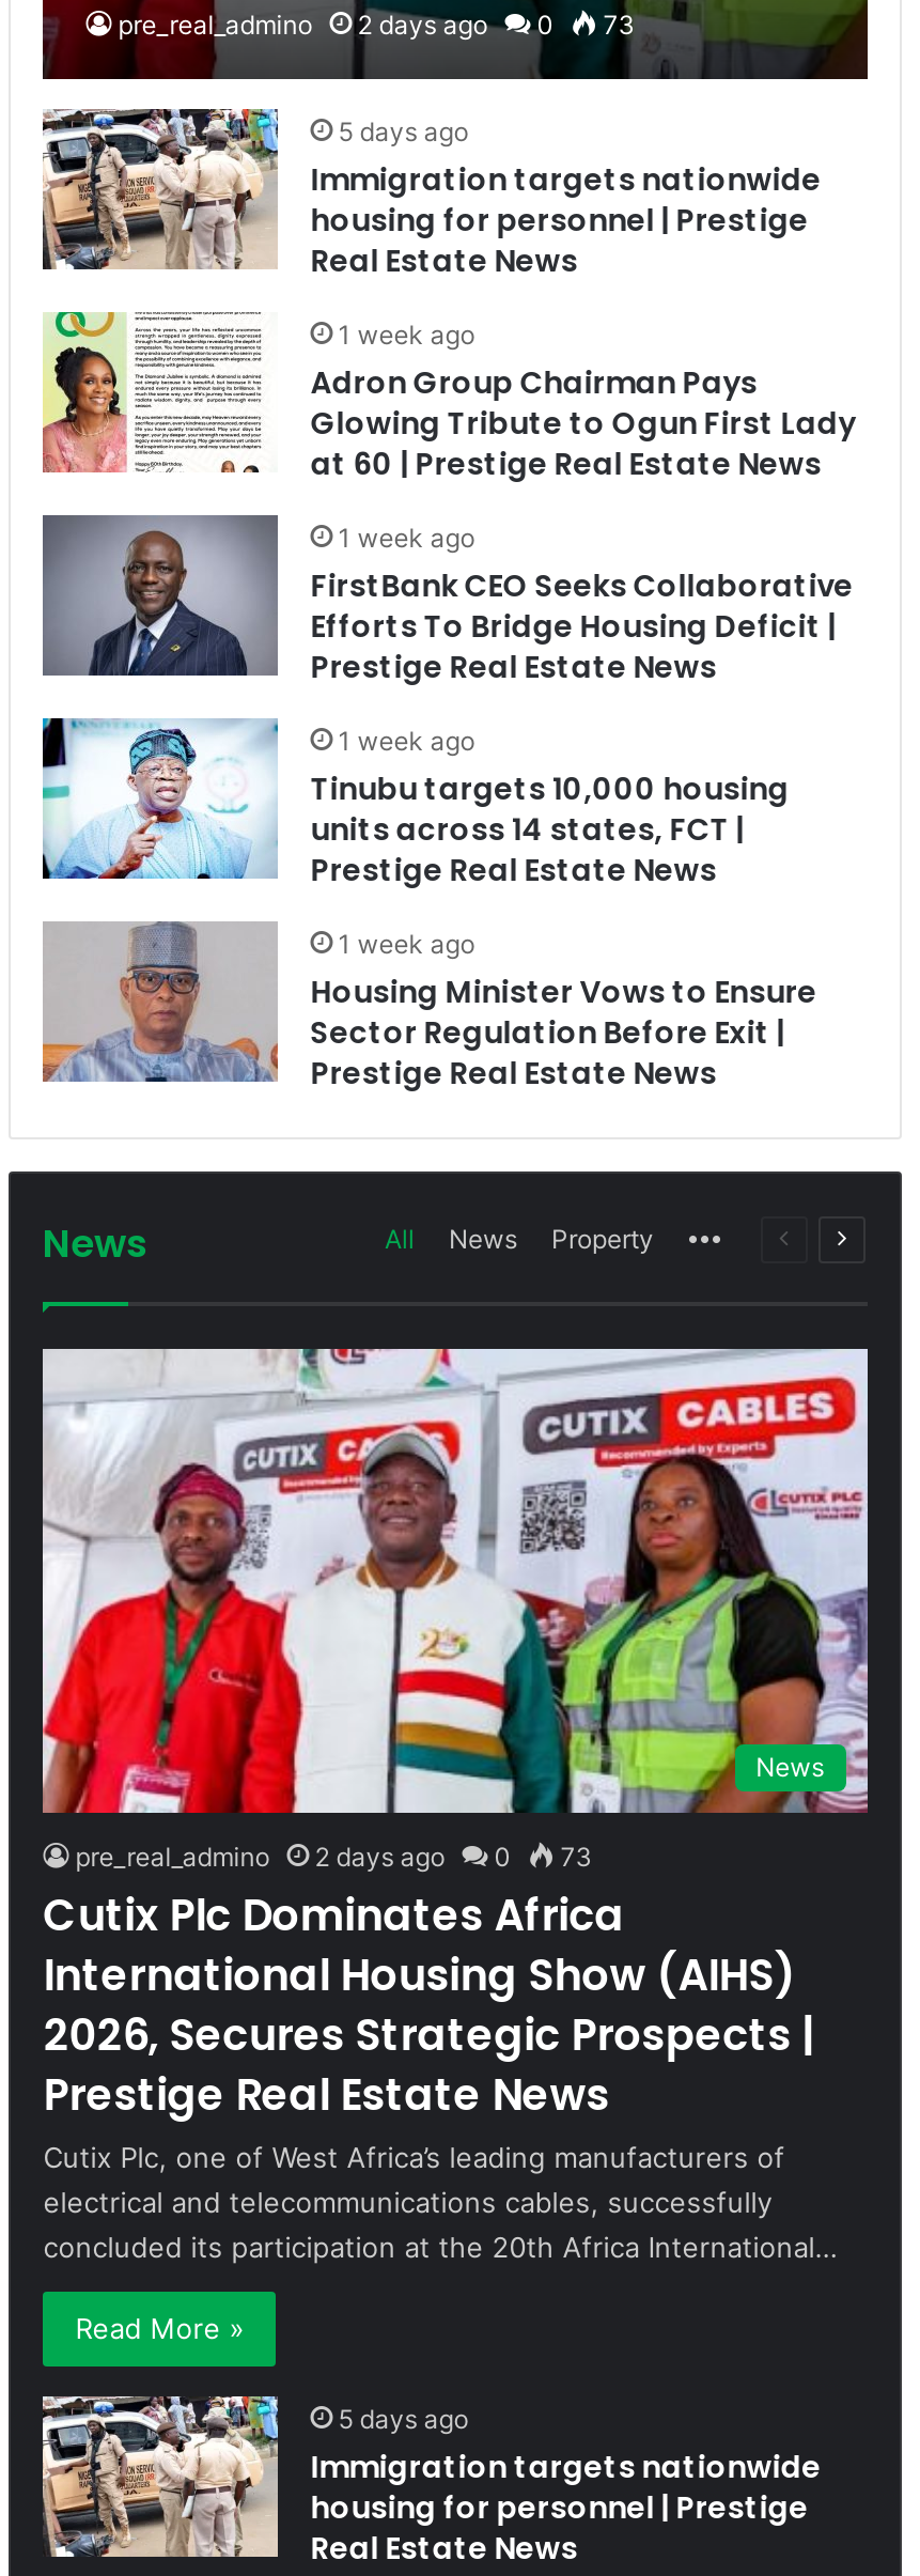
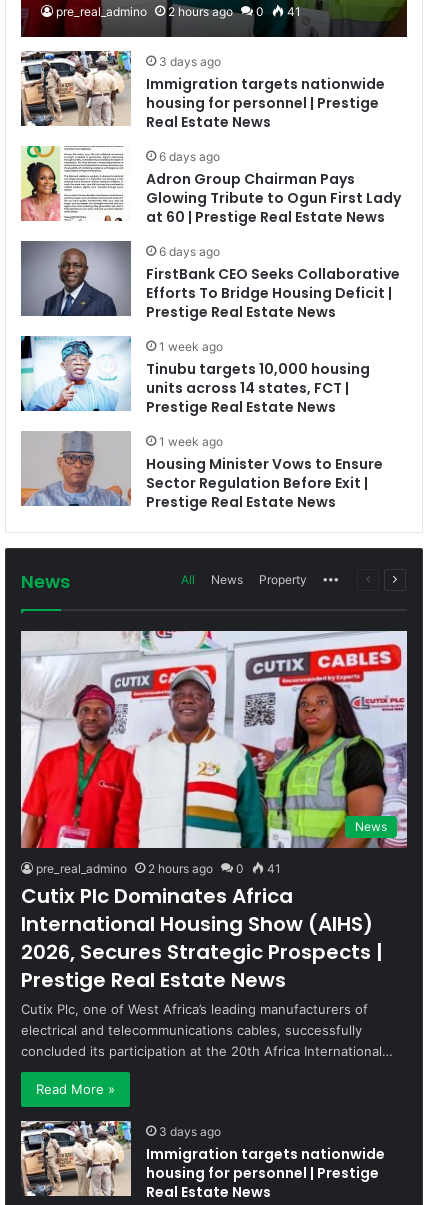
- 2 days ago
+ 2 hours ago

- 73
+ 41

- 5 days ago
+ 3 days ago

- 1 week ago
+ 6 days ago

- 1 week ago
+ 6 days ago

- 2 days ago
+ 2 hours ago

- 73
+ 41

- 5 days ago
+ 3 days ago
